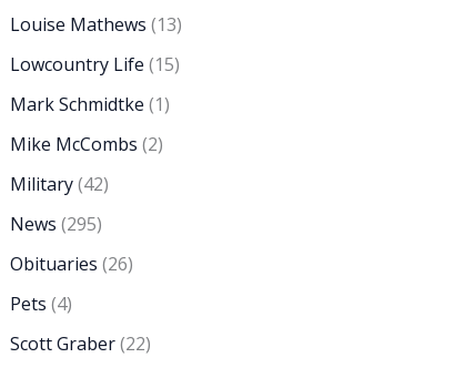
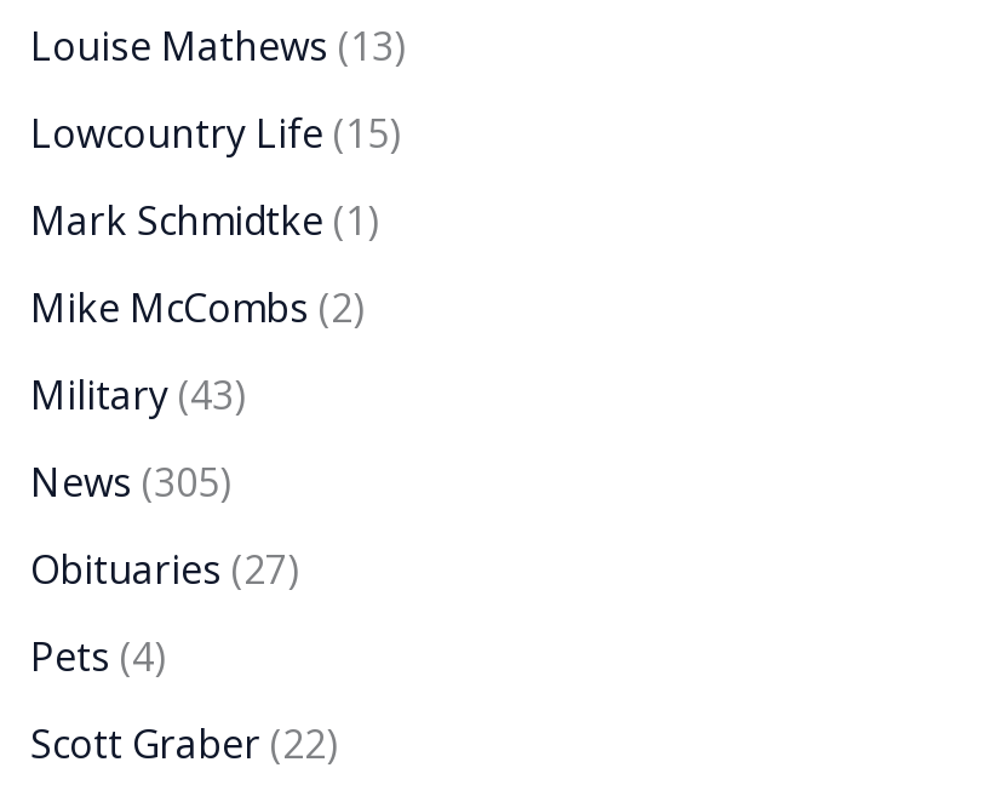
- Military (42)
+ Military (43)

- News (295)
+ News (305)

- Obituaries (26)
+ Obituaries (27)
